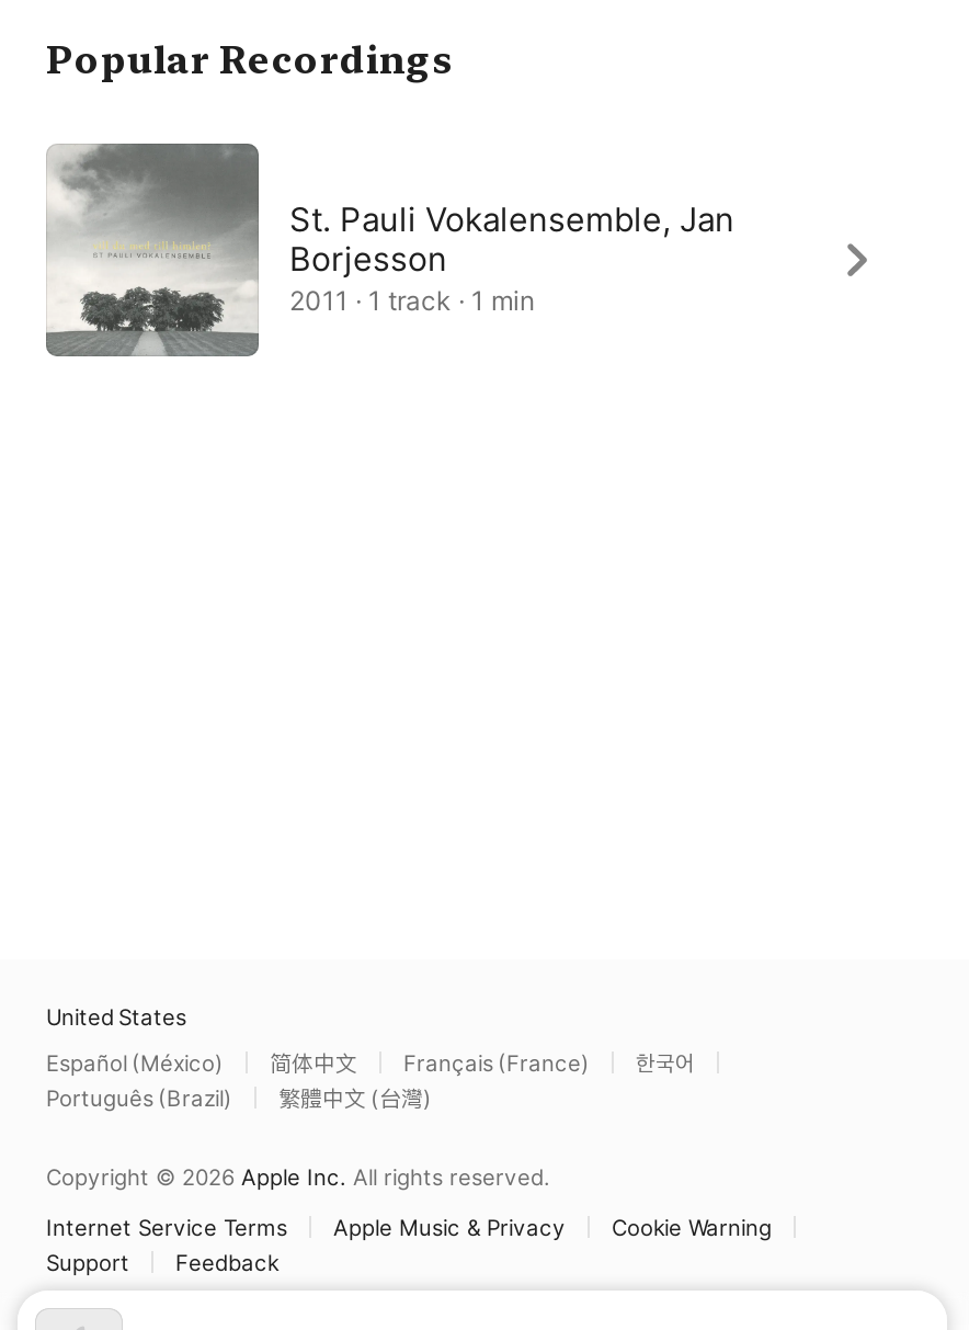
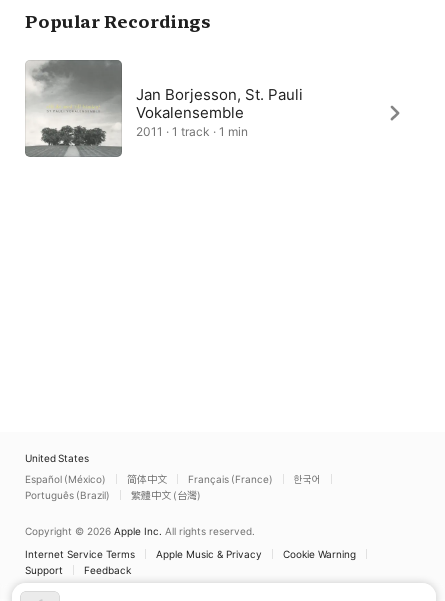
- St. Pauli Vokalensemble, Jan
- Borjesson
+ Jan Borjesson, St. Pauli
+ Vokalensemble
